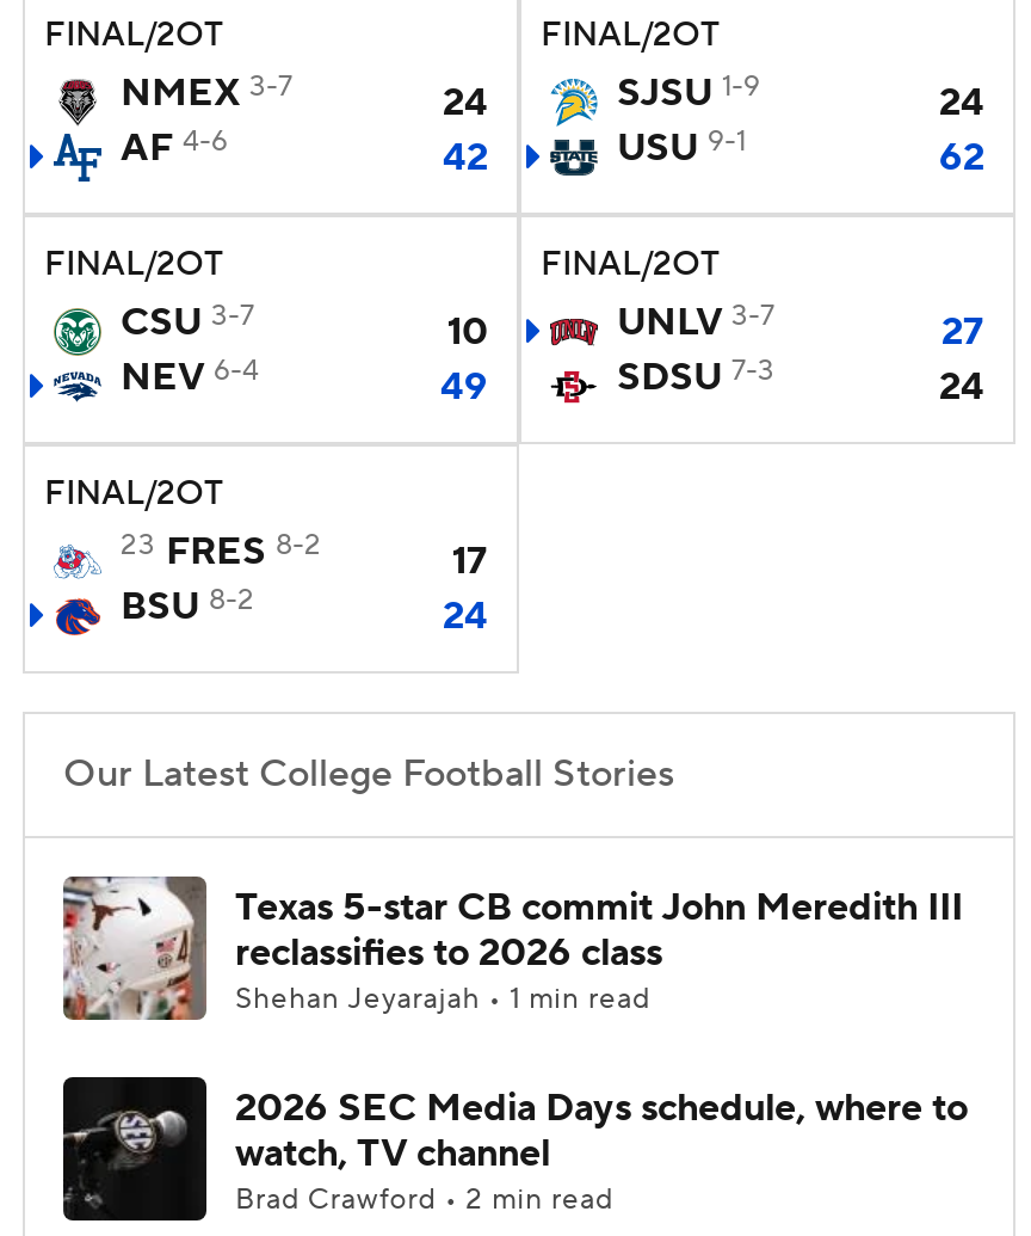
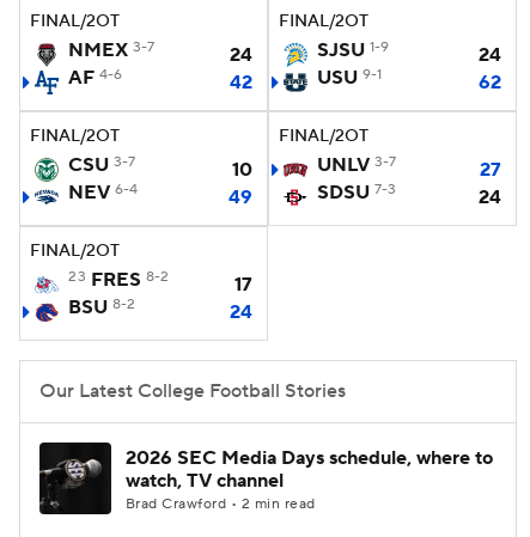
- [image]
- Texas 5-star CB commit John Meredith III
- reclassifies to 2026 class
- Shehan Jeyarajah • 1 min read
